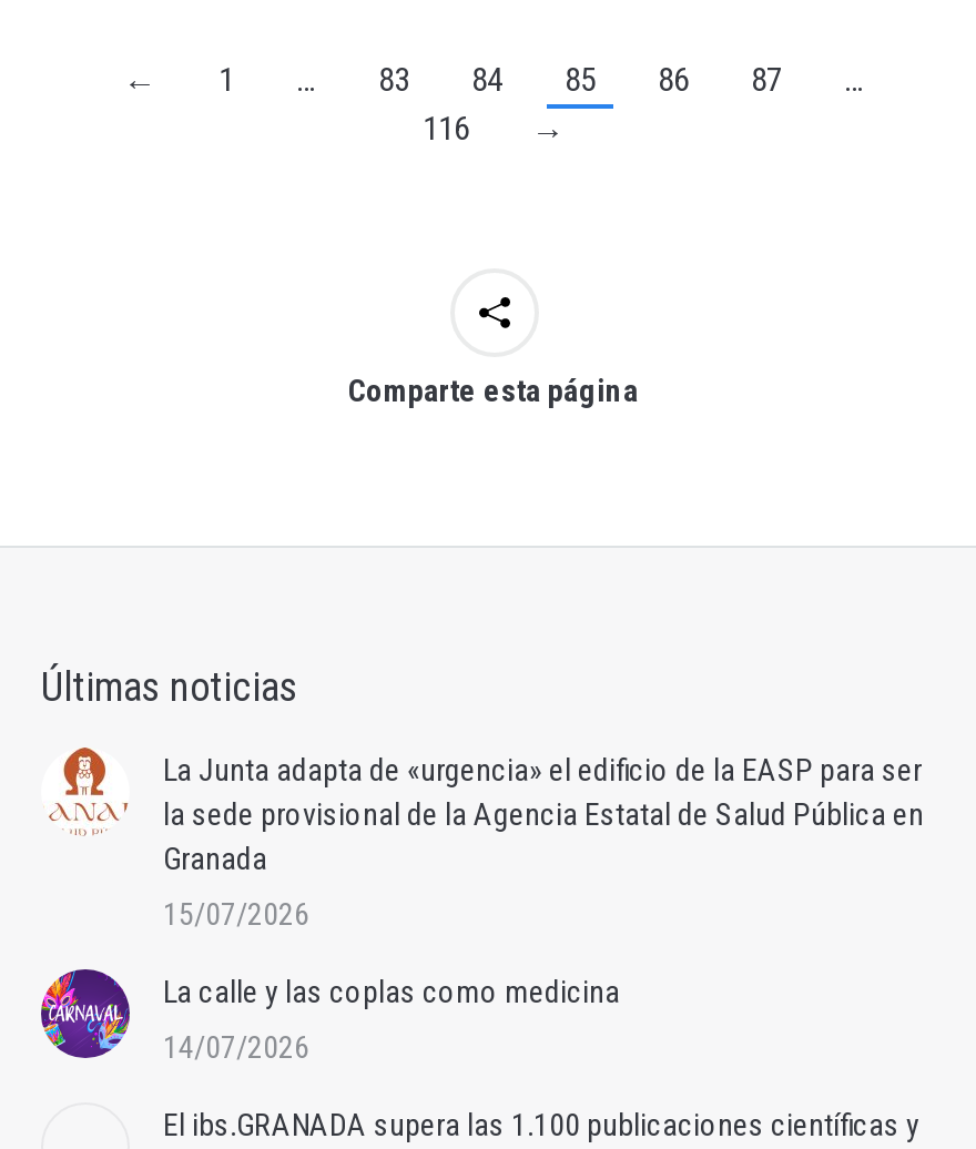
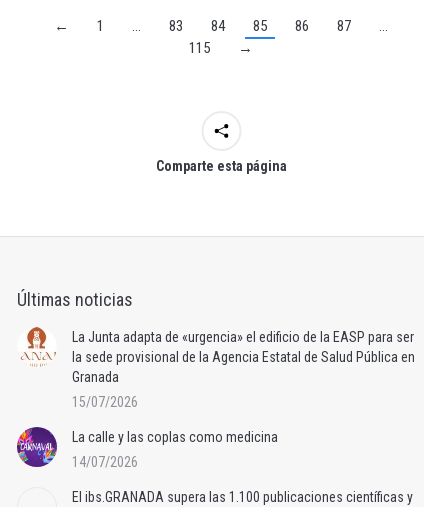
- 116
+ 115
